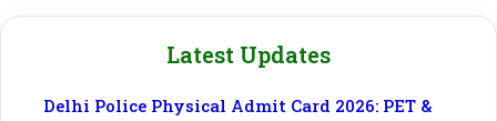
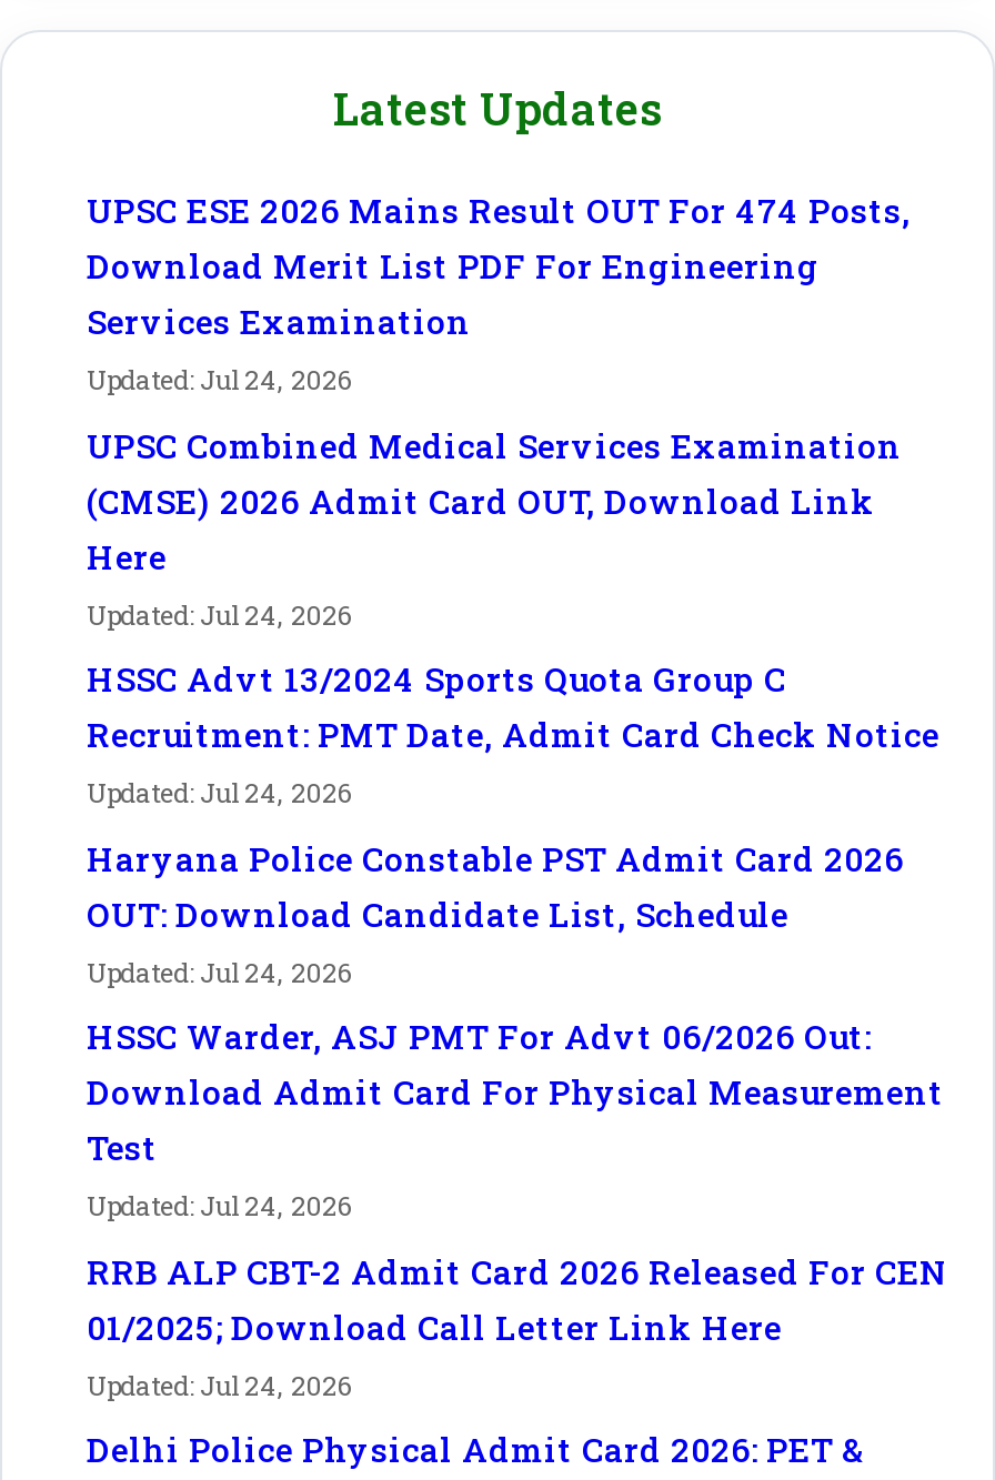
+ UPSC ESE 2026 Mains Result OUT For 474 Posts,
+ Download Merit List PDF For Engineering
+ Services Examination
+ Updated: Jul 24, 2026
+ UPSC Combined Medical Services Examination
+ (CMSE) 2026 Admit Card OUT, Download Link
+ Here
+ Updated: Jul 24, 2026
+ HSSC Advt 13/2024 Sports Quota Group C
+ Recruitment: PMT Date, Admit Card Check Notice
+ Updated: Jul 24, 2026
+ Haryana Police Constable PST Admit Card 2026
+ OUT: Download Candidate List, Schedule
+ Updated: Jul 24, 2026
+ HSSC Warder, ASJ PMT For Advt 06/2026 Out:
+ Download Admit Card For Physical Measurement
+ Test
+ Updated: Jul 24, 2026
+ RRB ALP CBT-2 Admit Card 2026 Released For CEN
+ 01/2025; Download Call Letter Link Here
+ Updated: Jul 24, 2026
